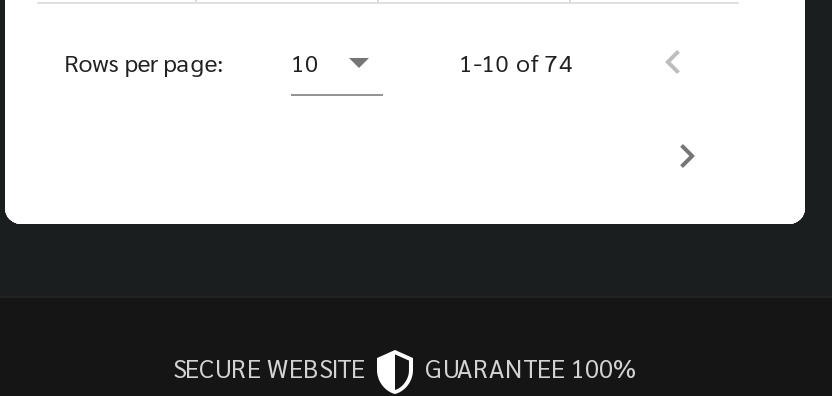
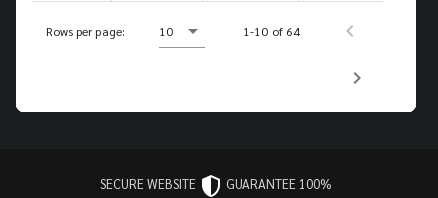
- 1-10 of 74
+ 1-10 of 64
